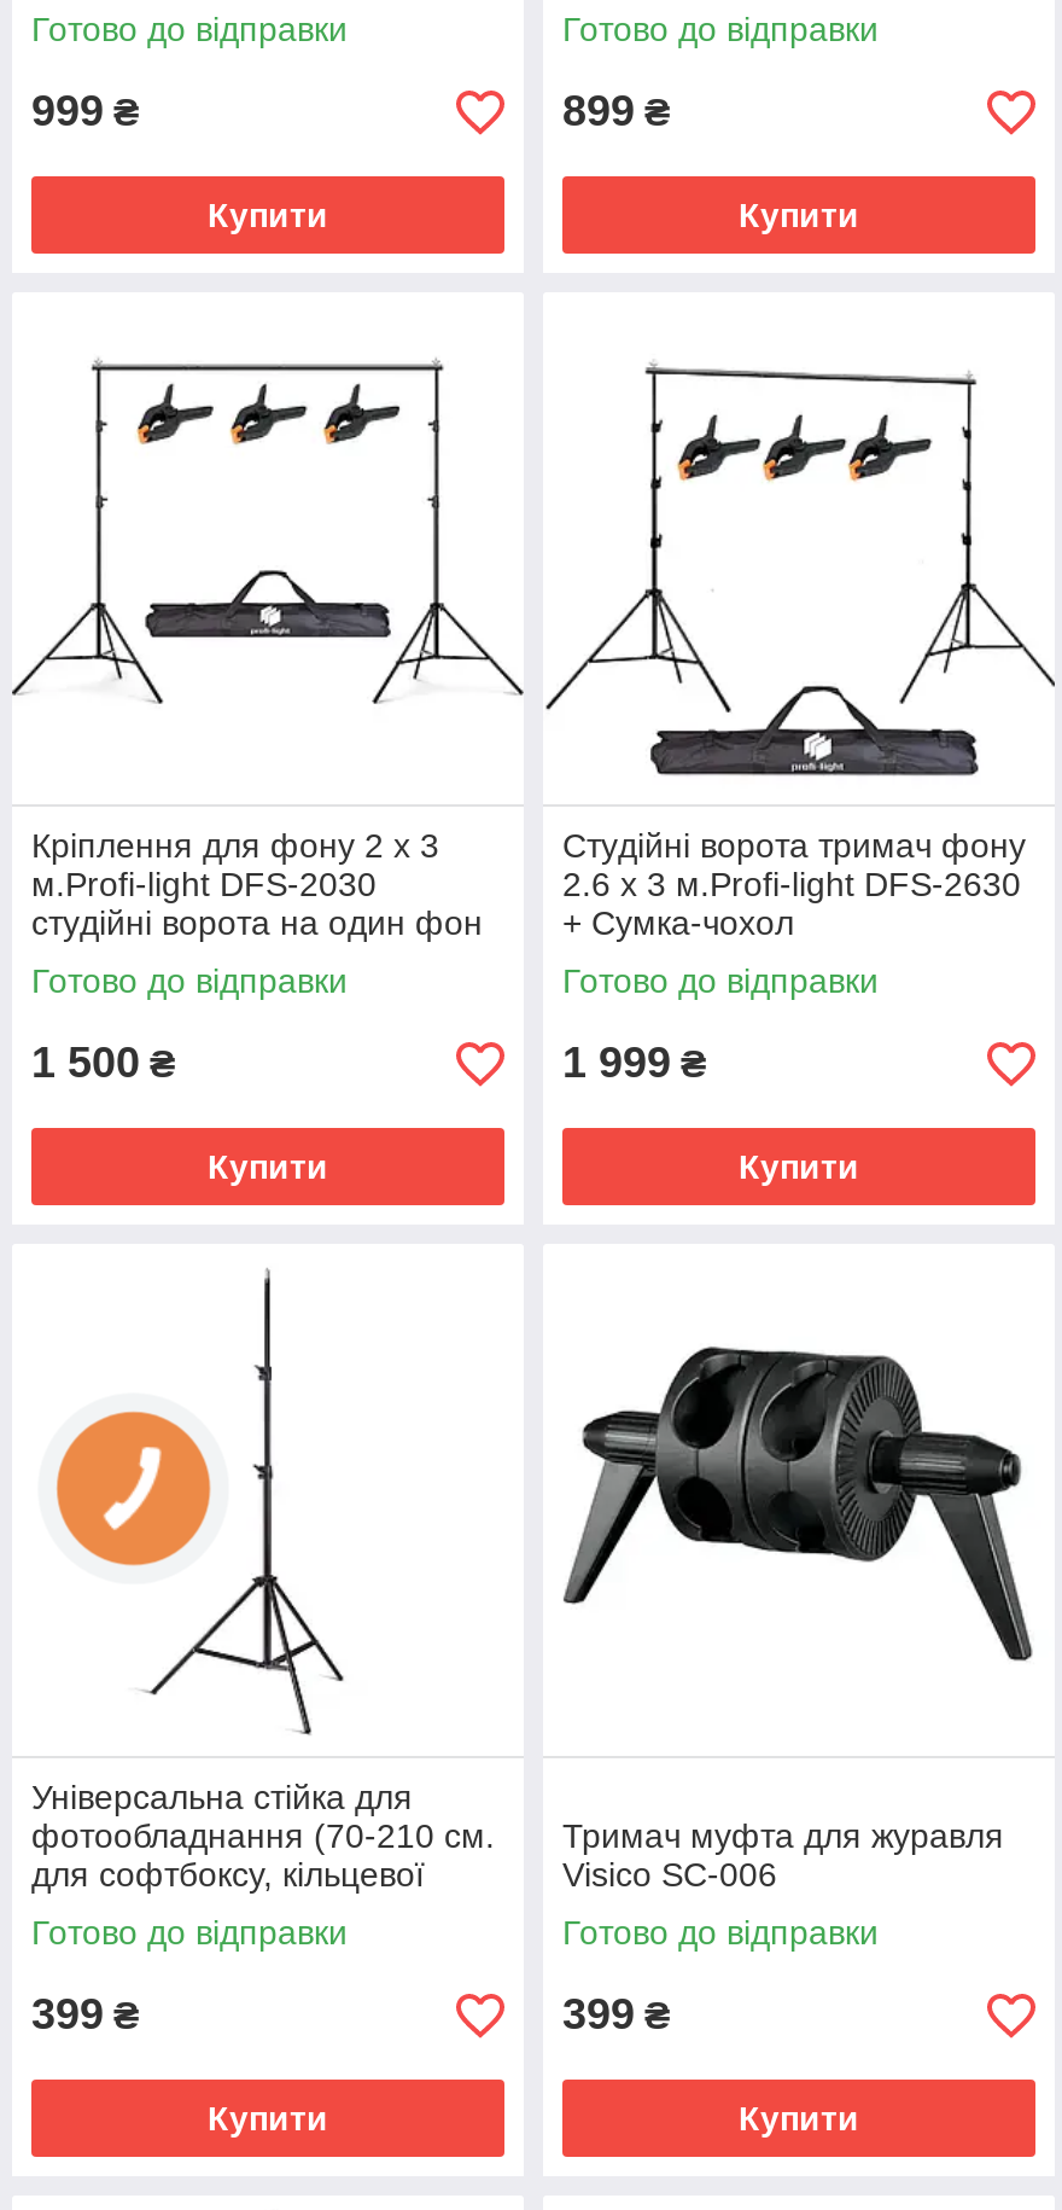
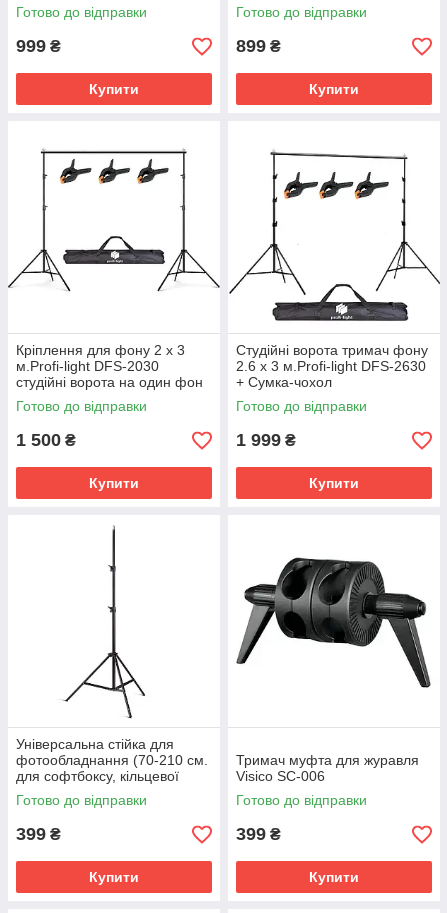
- [image]
